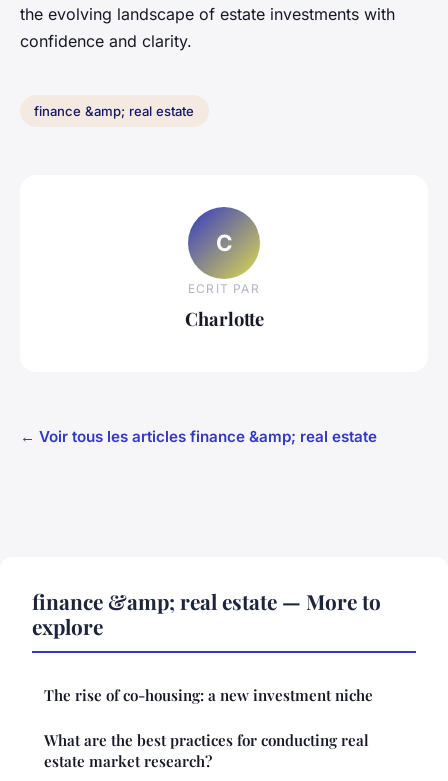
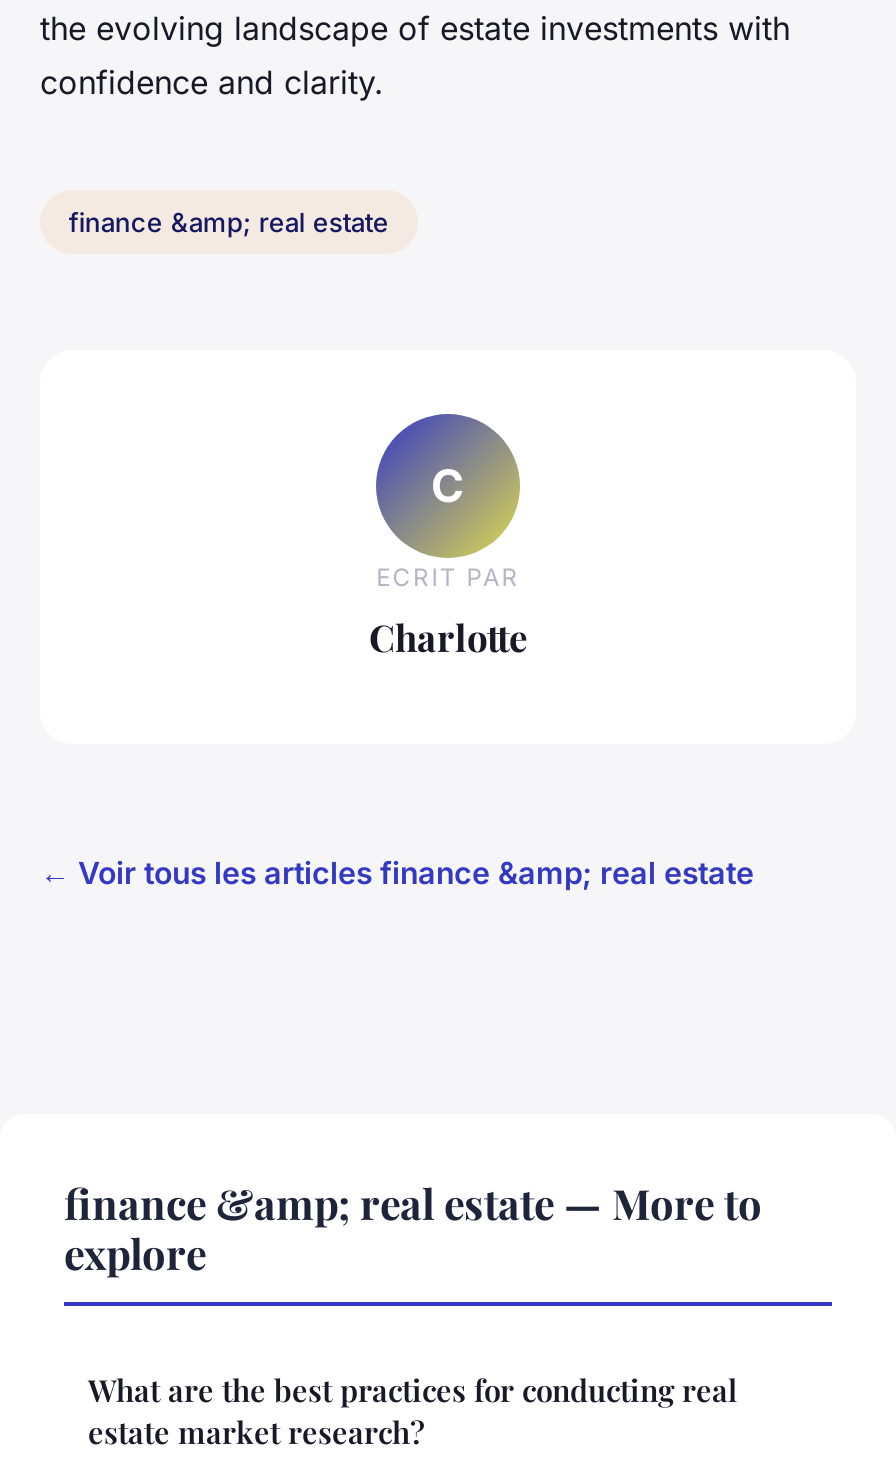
- The rise of co-housing: a new investment niche
